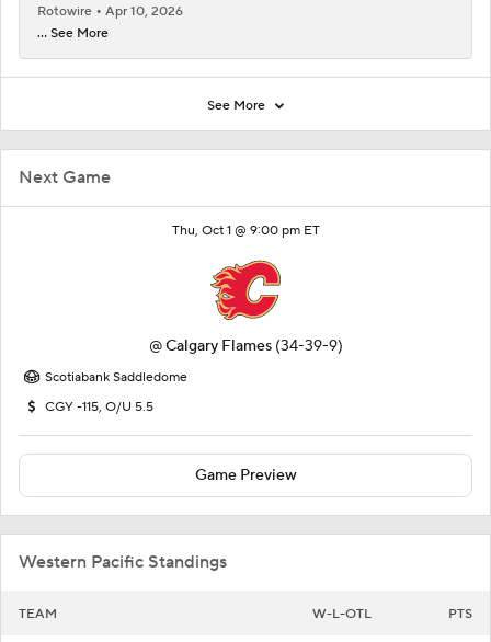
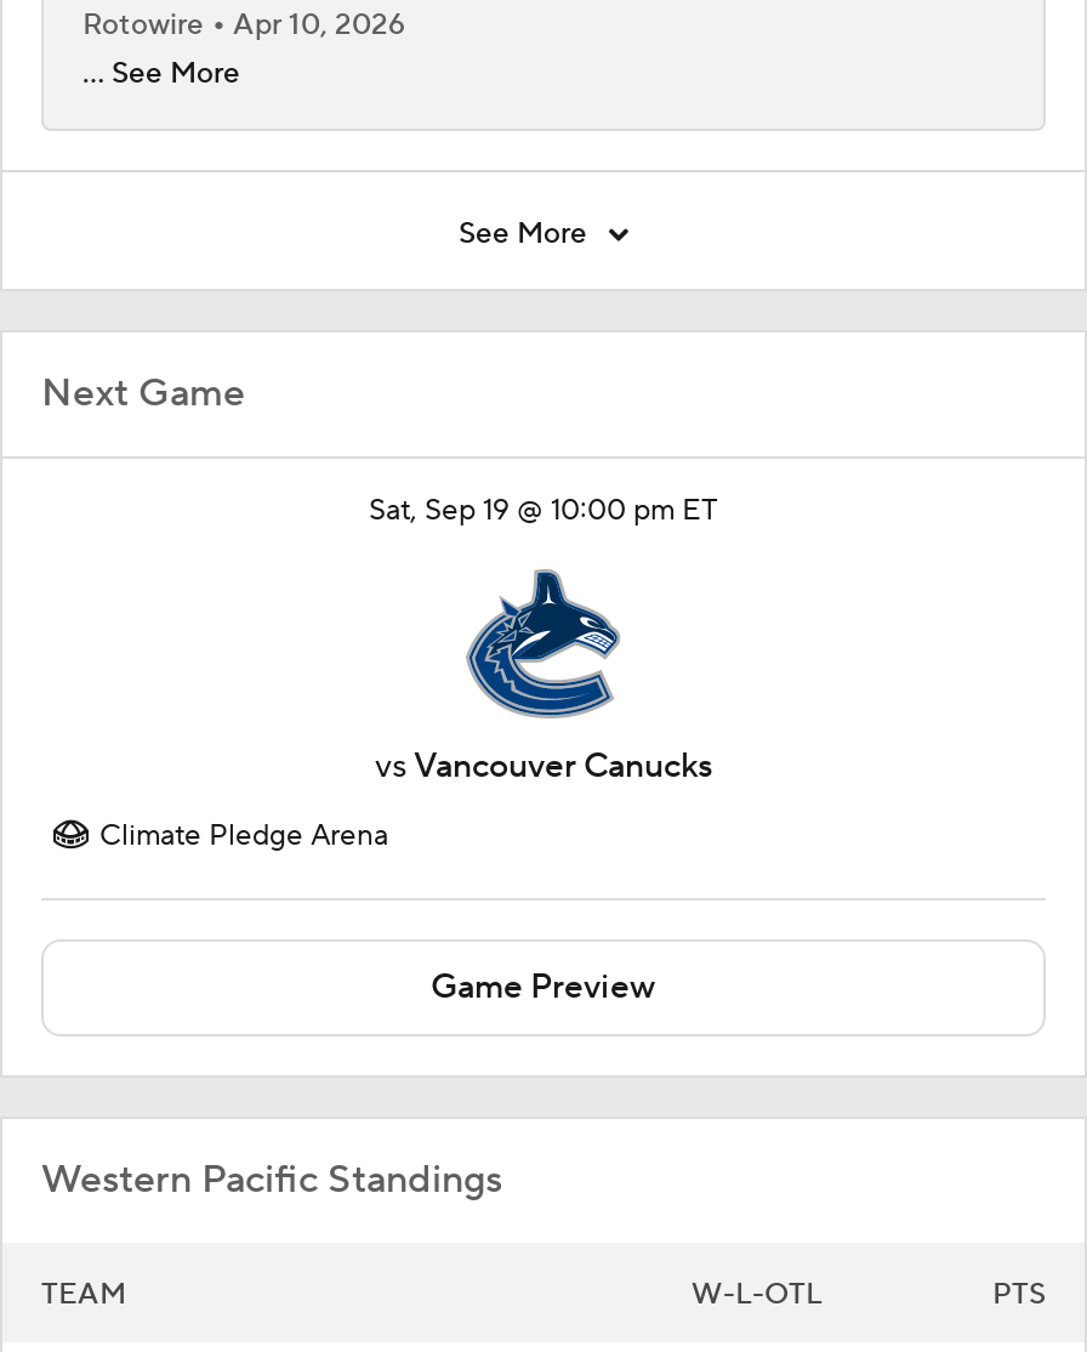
- Thu, Oct 1 @ 9:00 pm ET
+ Sat, Sep 19 @ 10:00 pm ET

- [image]
- @ Calgary Flames (34-39-9)
- Scotiabank Saddledome
- CGY -115, O/U 5.5
+ [image]
+ vs Vancouver Canucks
+ Climate Pledge Arena
